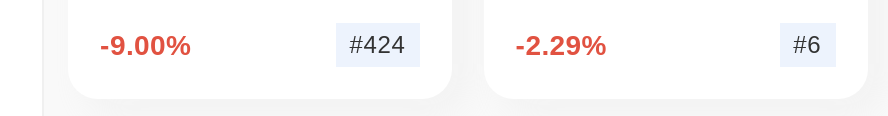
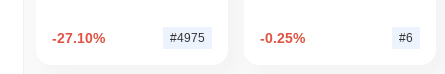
- -9.00%
- #424
+ -27.10%
+ #4975

- -2.29%
+ -0.25%
